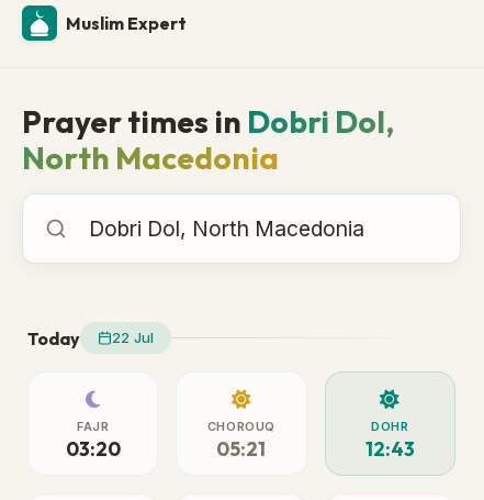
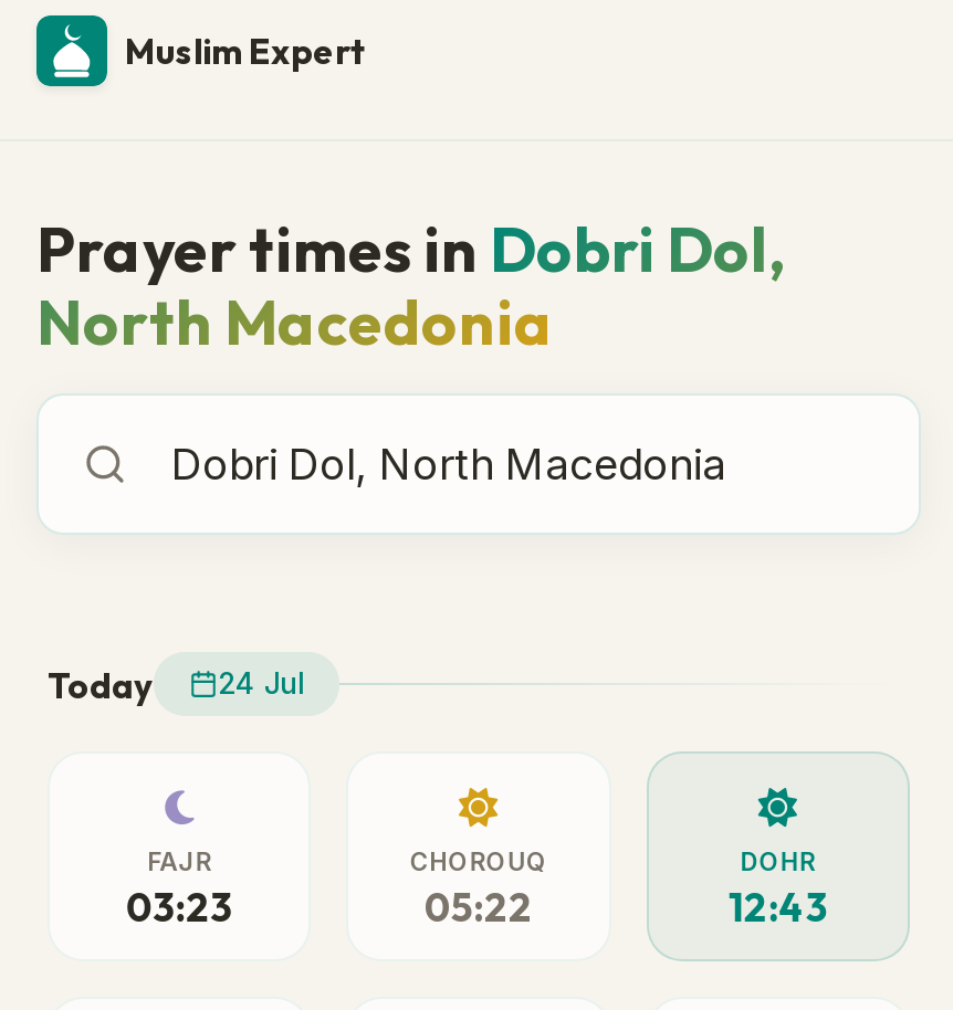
- Today 22 Jul
+ Today 24 Jul

- 03:20
+ 03:23

- 05:21
+ 05:22
